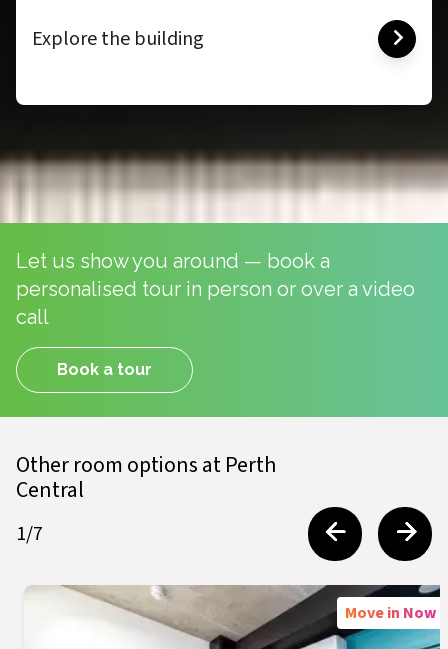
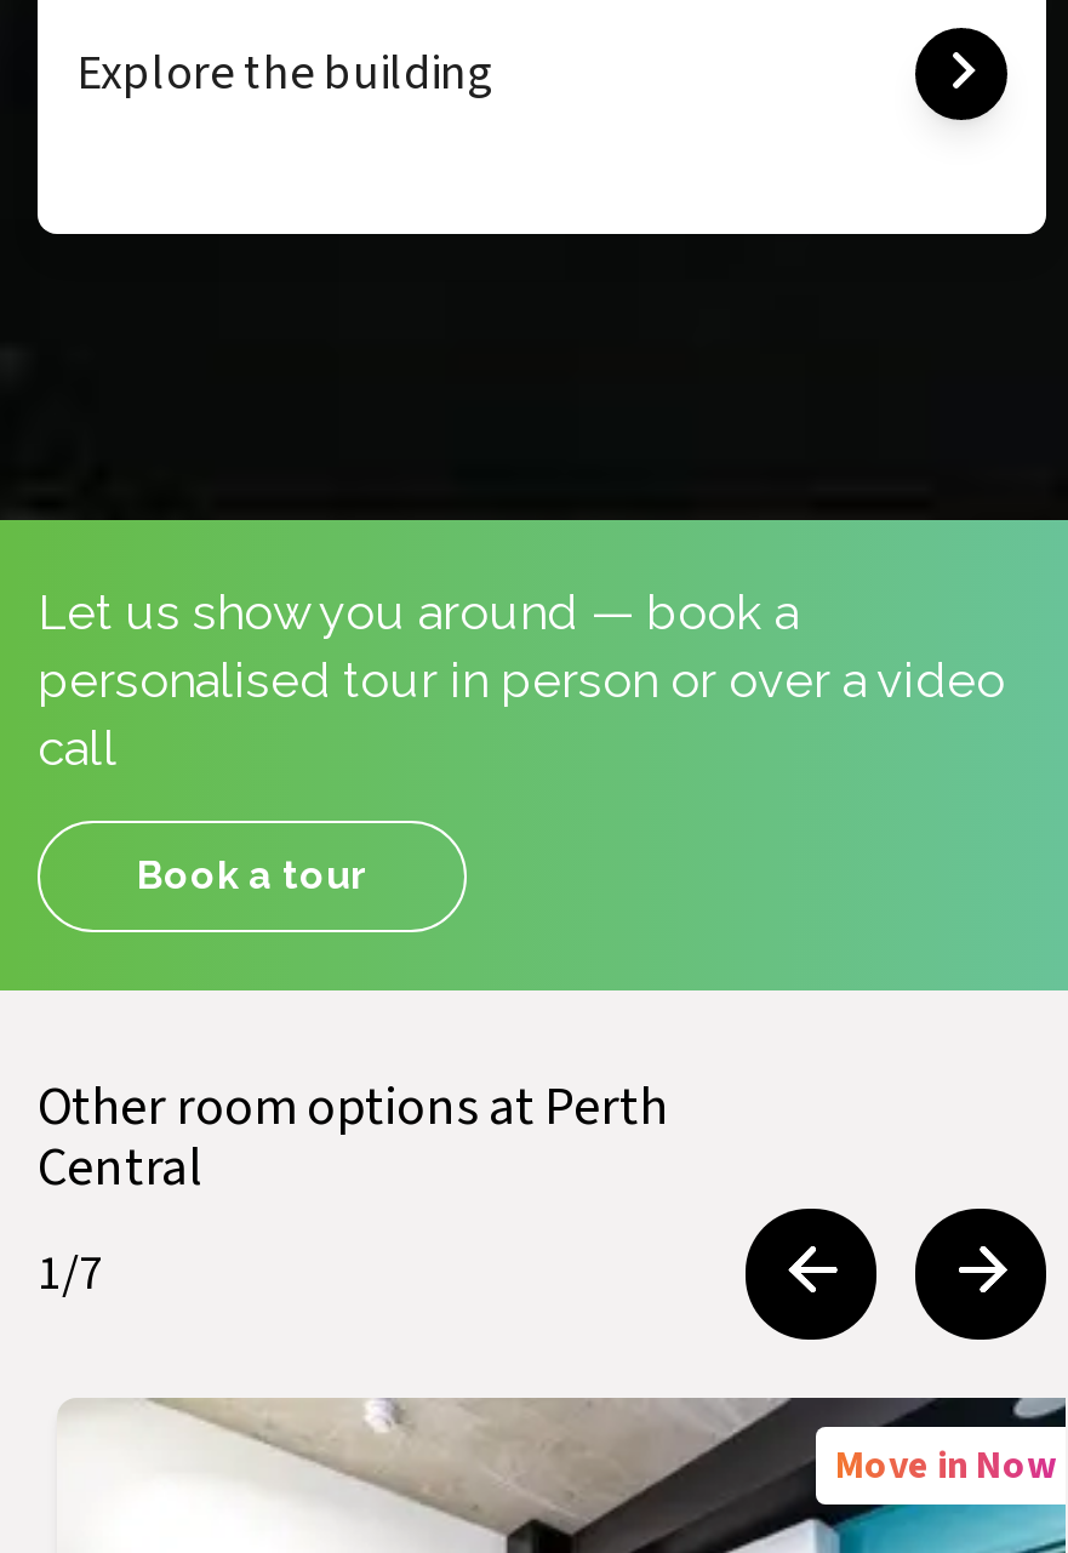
- [image]
